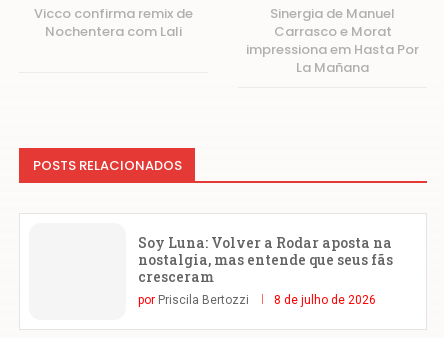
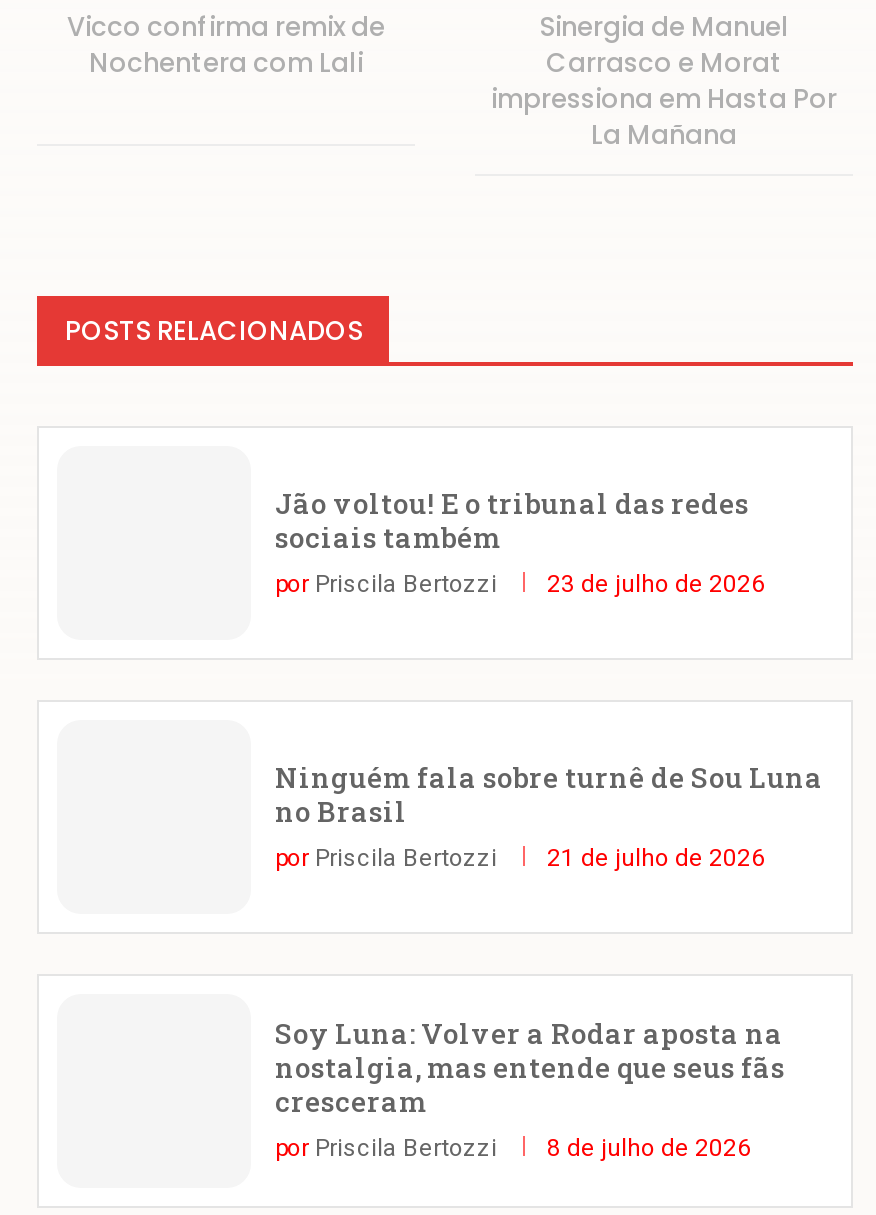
+ Jão voltou! E o tribunal das redes
+ sociais também
+ por Priscila Bertozzi
+ 23 de julho de 2026

+ Ninguém fala sobre turnê de Sou Luna
+ no Brasil
+ por Priscila Bertozzi
+ 21 de julho de 2026
